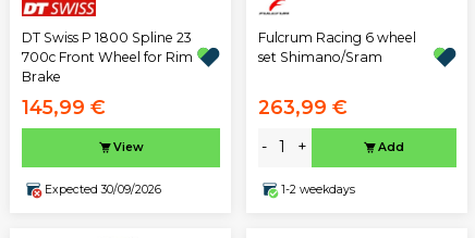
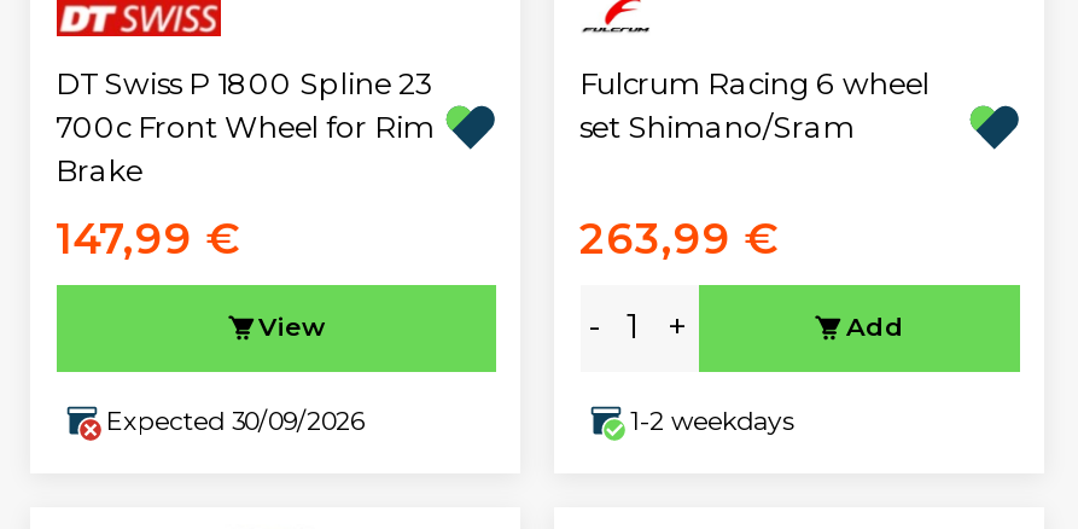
- 145,99 €
+ 147,99 €
